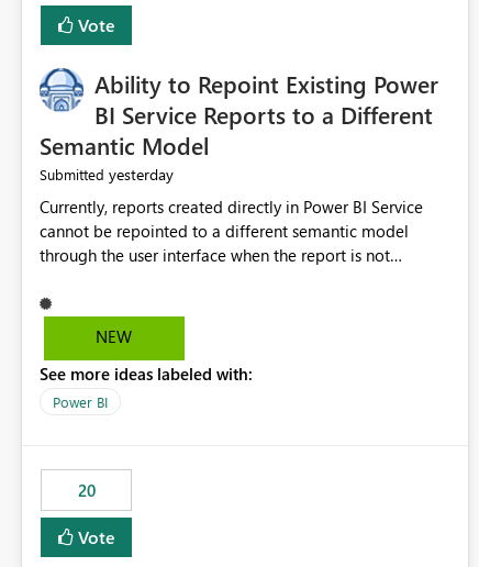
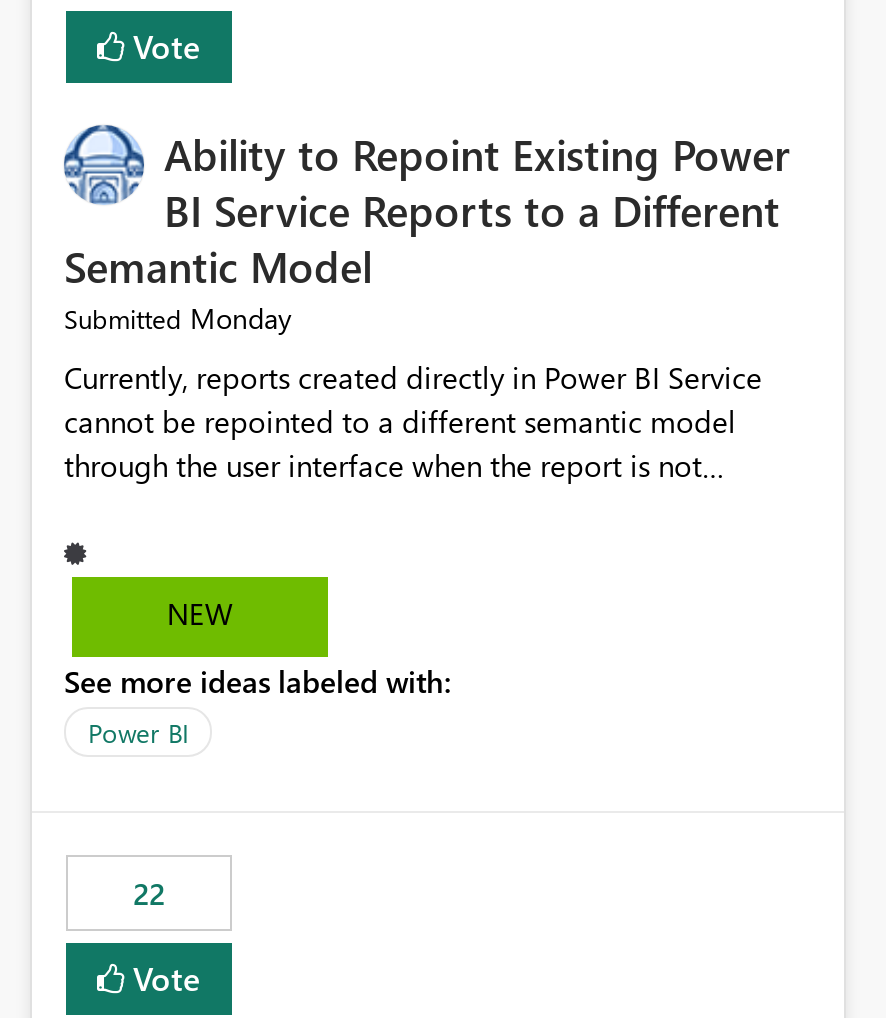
- Submitted yesterday
+ Submitted Monday

- 20
+ 22
